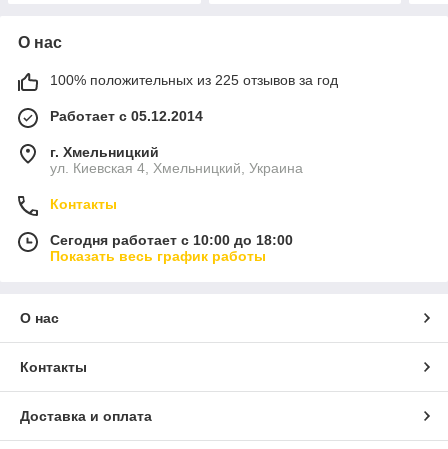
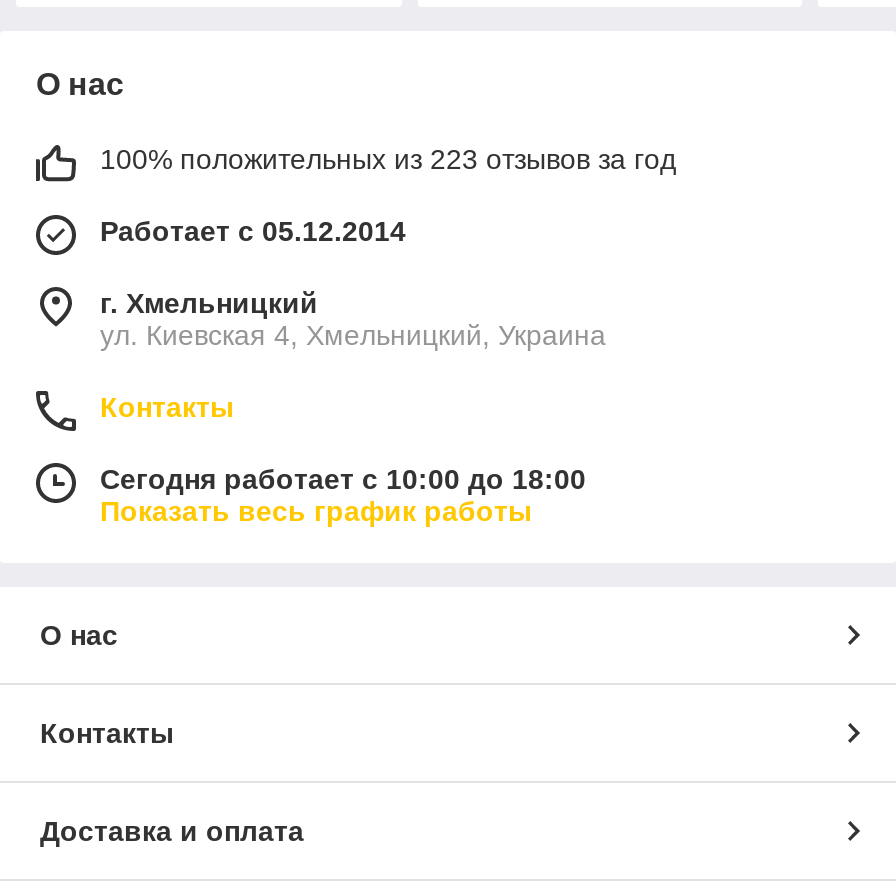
- 100% положительных из 225 отзывов за год
+ 100% положительных из 223 отзывов за год
